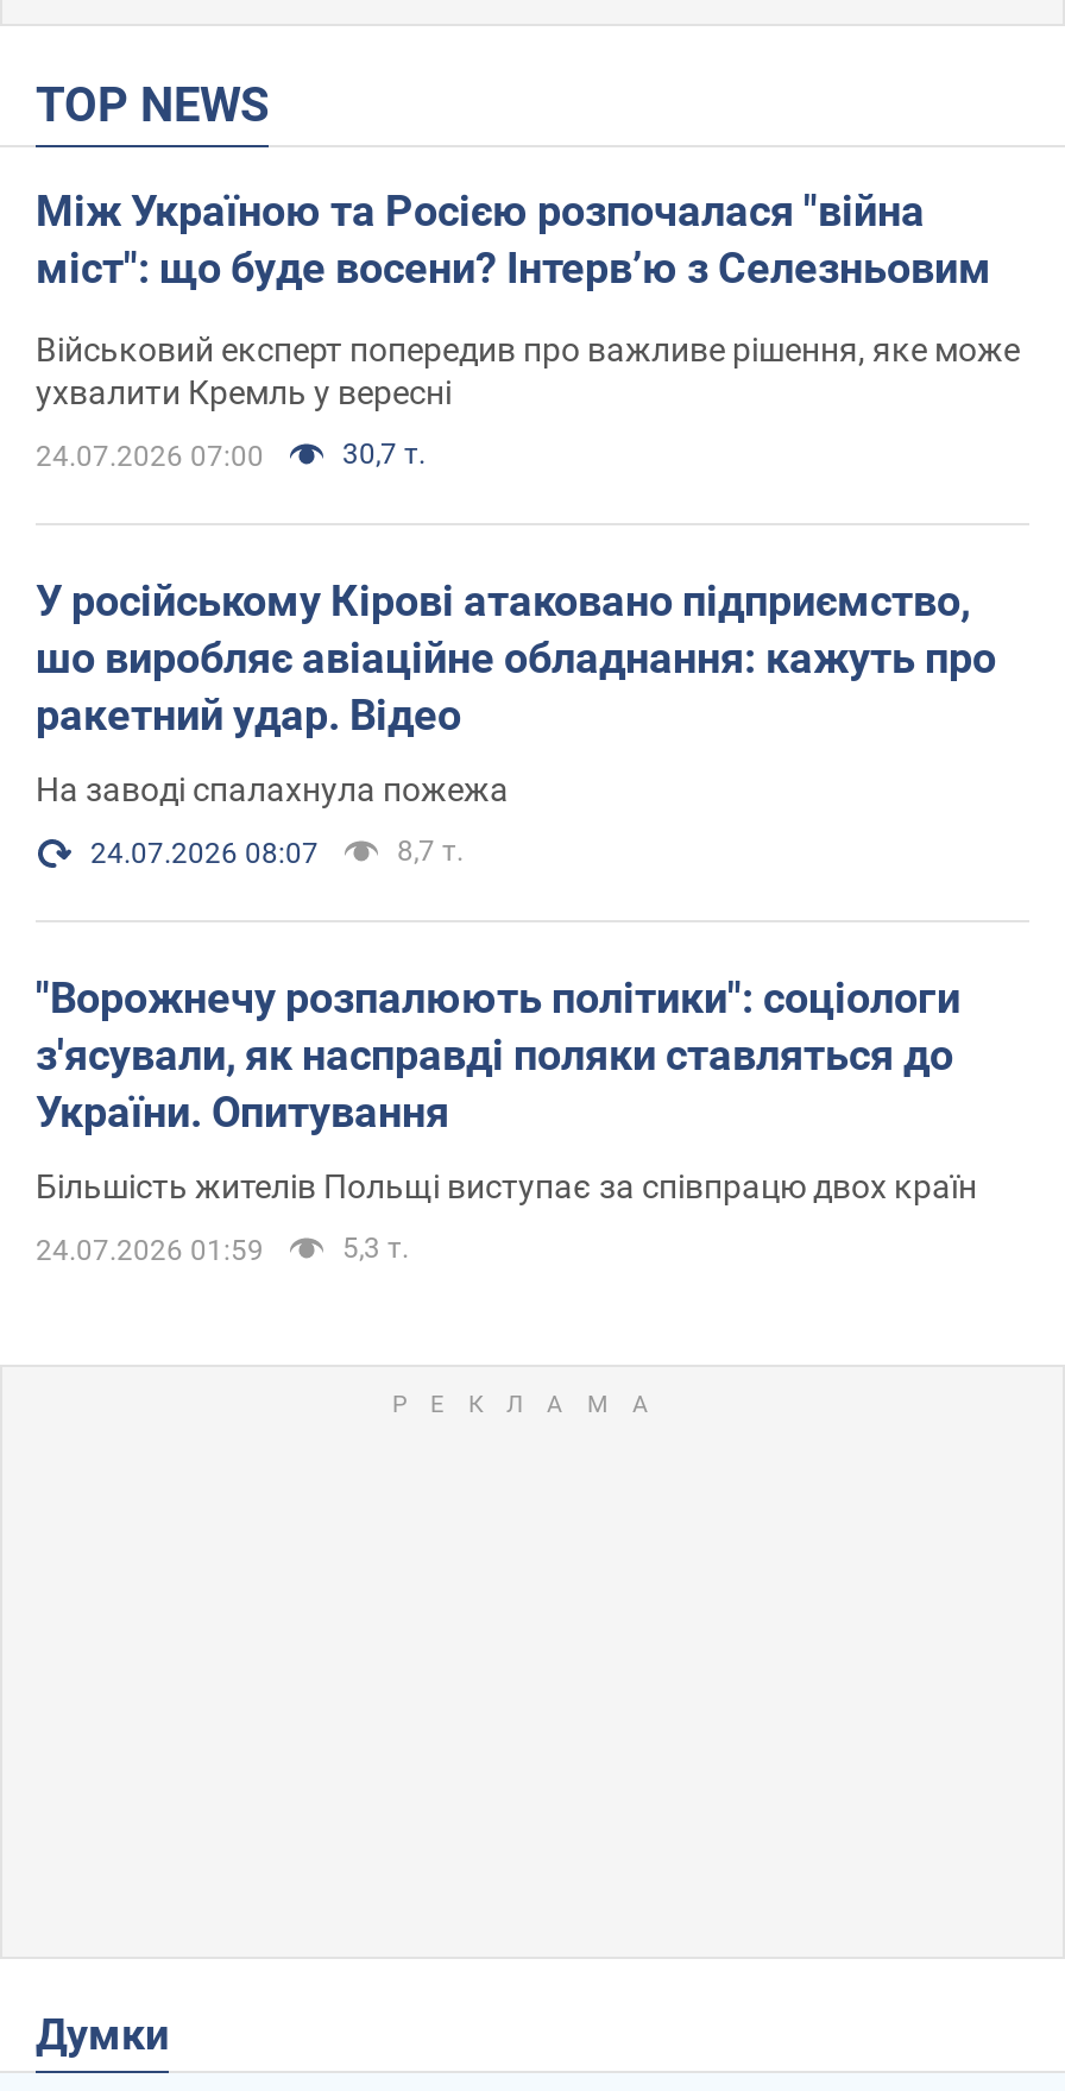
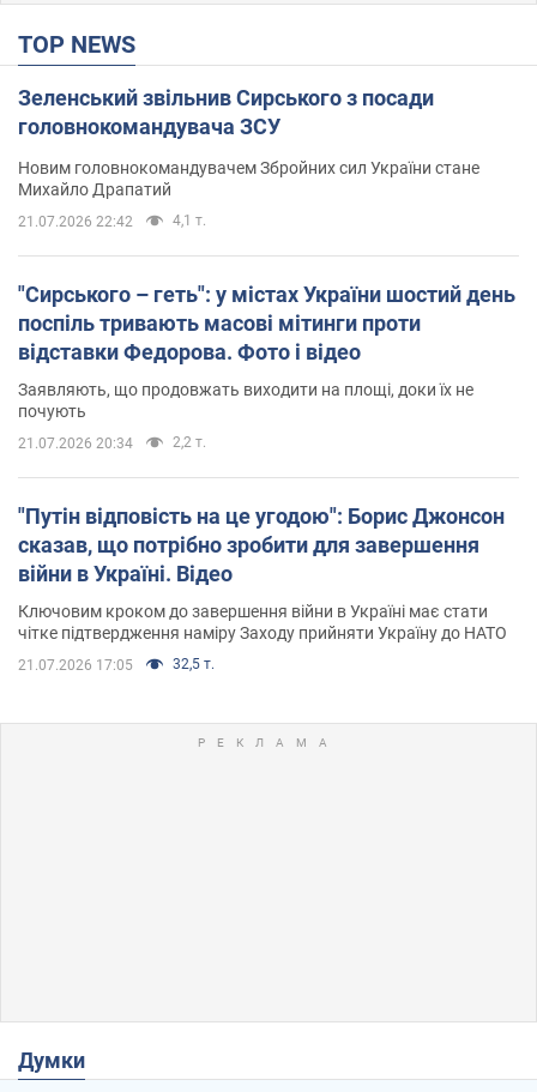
- Між Україною та Росією розпочалася "війна
- міст": що буде восени? Інтерв’ю з Селезньовим
+ Зеленський звільнив Сирського з посади
+ головнокомандувача ЗСУ

- Військовий експерт попередив про важливе рішення, яке може
- ухвалити Кремль у вересні
+ Новим головнокомандувачем Збройних сил України стане
+ Михайло Драпатий

- 24.07.2026 07:00
- 30,7 т.
+ 21.07.2026 22:42
+ 4,1 т.

- У російському Кірові атаковано підприємство,
- шо виробляє авіаційне обладнання: кажуть про
- ракетний удар. Відео
+ "Сирського – геть": у містах України шостий день
+ поспіль тривають масові мітинги проти
+ відставки Федорова. Фото і відео

- На заводі спалахнула пожежа
+ Заявляють, що продовжать виходити на площі, доки їх не
+ почують

- 24.07.2026 08:07
- 8,7 т.
+ 21.07.2026 20:34
+ 2,2 т.

- "Ворожнечу розпалюють політики": соціологи
- з'ясували, як насправді поляки ставляться до
- України. Опитування
+ "Путін відповість на це угодою": Борис Джонсон
+ сказав, що потрібно зробити для завершення
+ війни в Україні. Відео

- Більшість жителів Польщі виступає за співпрацю двох країн
+ Ключовим кроком до завершення війни в Україні має стати
+ чітке підтвердження наміру Заходу прийняти Україну до НАТО

- 24.07.2026 01:59
- 5,3 т.
+ 21.07.2026 17:05
+ 32,5 т.
